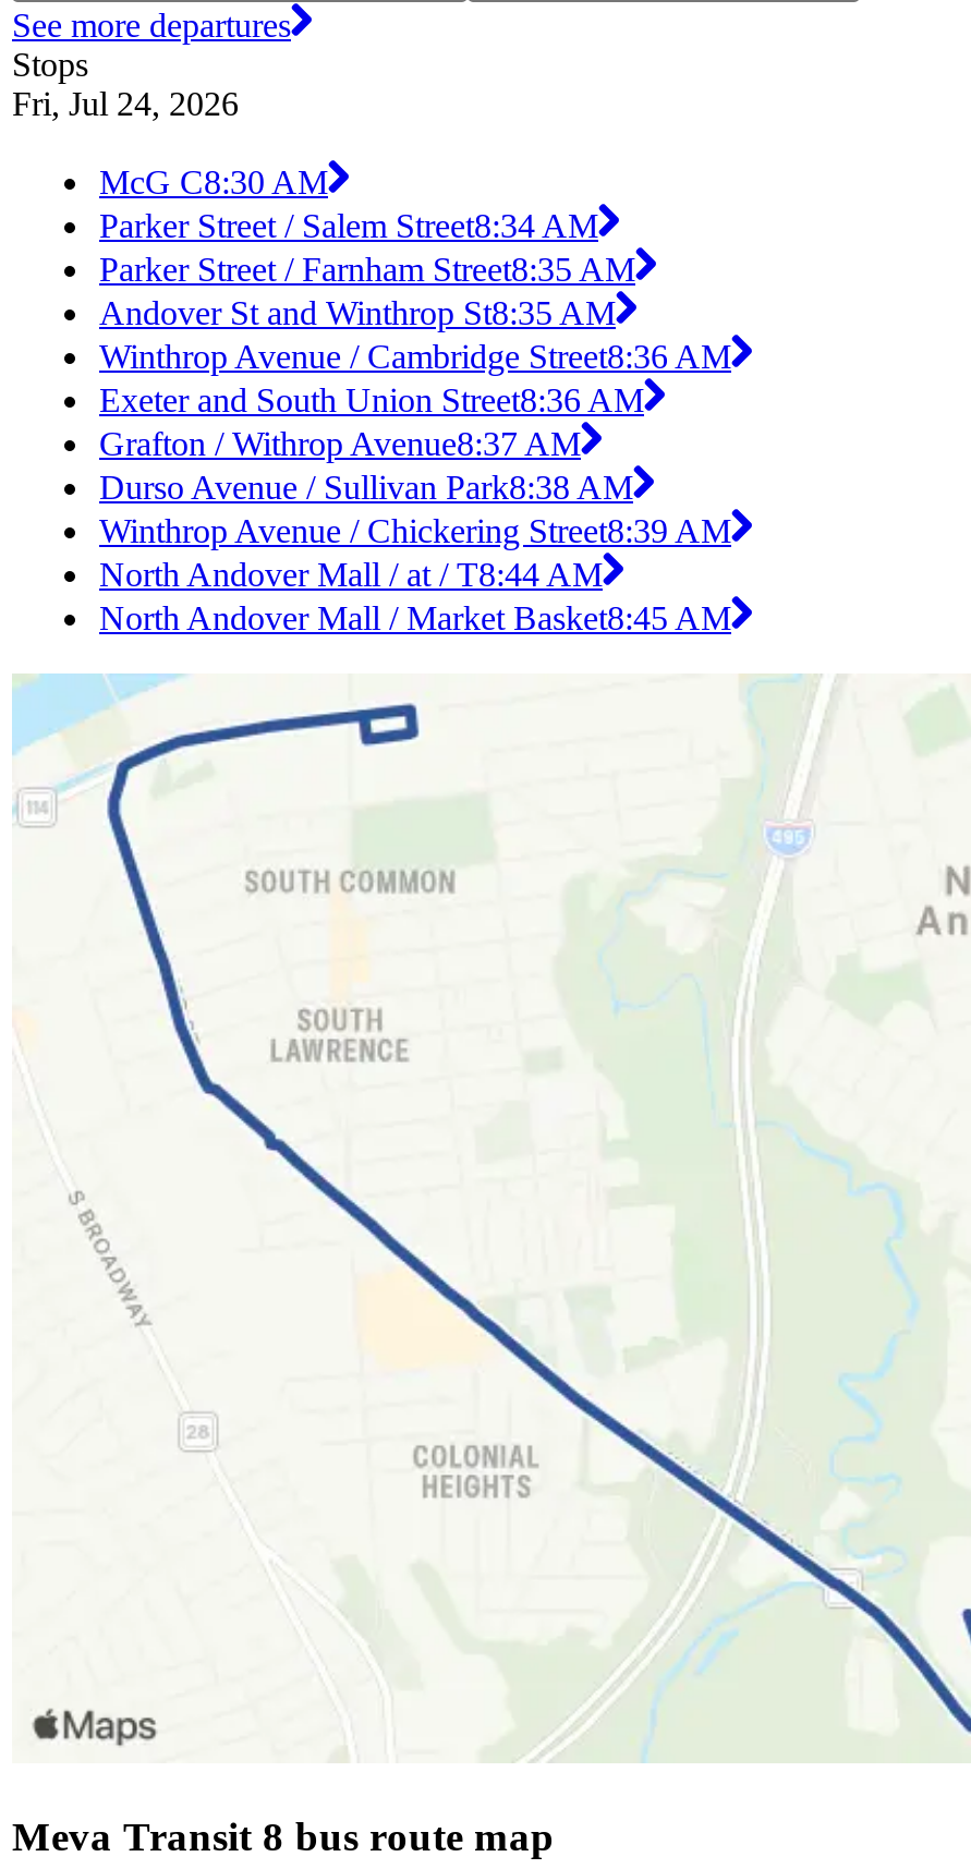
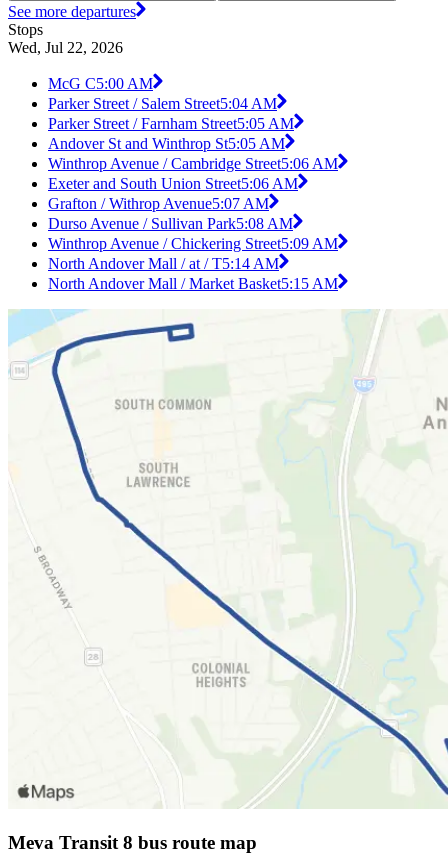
- Fri, Jul 24, 2026
+ Wed, Jul 22, 2026

- McG C8:30 AM
+ McG C5:00 AM

- Parker Street / Salem Street8:34 AM
+ Parker Street / Salem Street5:04 AM

- Parker Street / Farnham Street8:35 AM
+ Parker Street / Farnham Street5:05 AM

- Andover St and Winthrop St8:35 AM
+ Andover St and Winthrop St5:05 AM

- Winthrop Avenue / Cambridge Street8:36 AM
+ Winthrop Avenue / Cambridge Street5:06 AM

- Exeter and South Union Street8:36 AM
+ Exeter and South Union Street5:06 AM

- Grafton / Withrop Avenue8:37 AM
+ Grafton / Withrop Avenue5:07 AM

- Durso Avenue / Sullivan Park8:38 AM
+ Durso Avenue / Sullivan Park5:08 AM

- Winthrop Avenue / Chickering Street8:39 AM
+ Winthrop Avenue / Chickering Street5:09 AM

- North Andover Mall / at / T8:44 AM
+ North Andover Mall / at / T5:14 AM

- North Andover Mall / Market Basket8:45 AM
+ North Andover Mall / Market Basket5:15 AM
